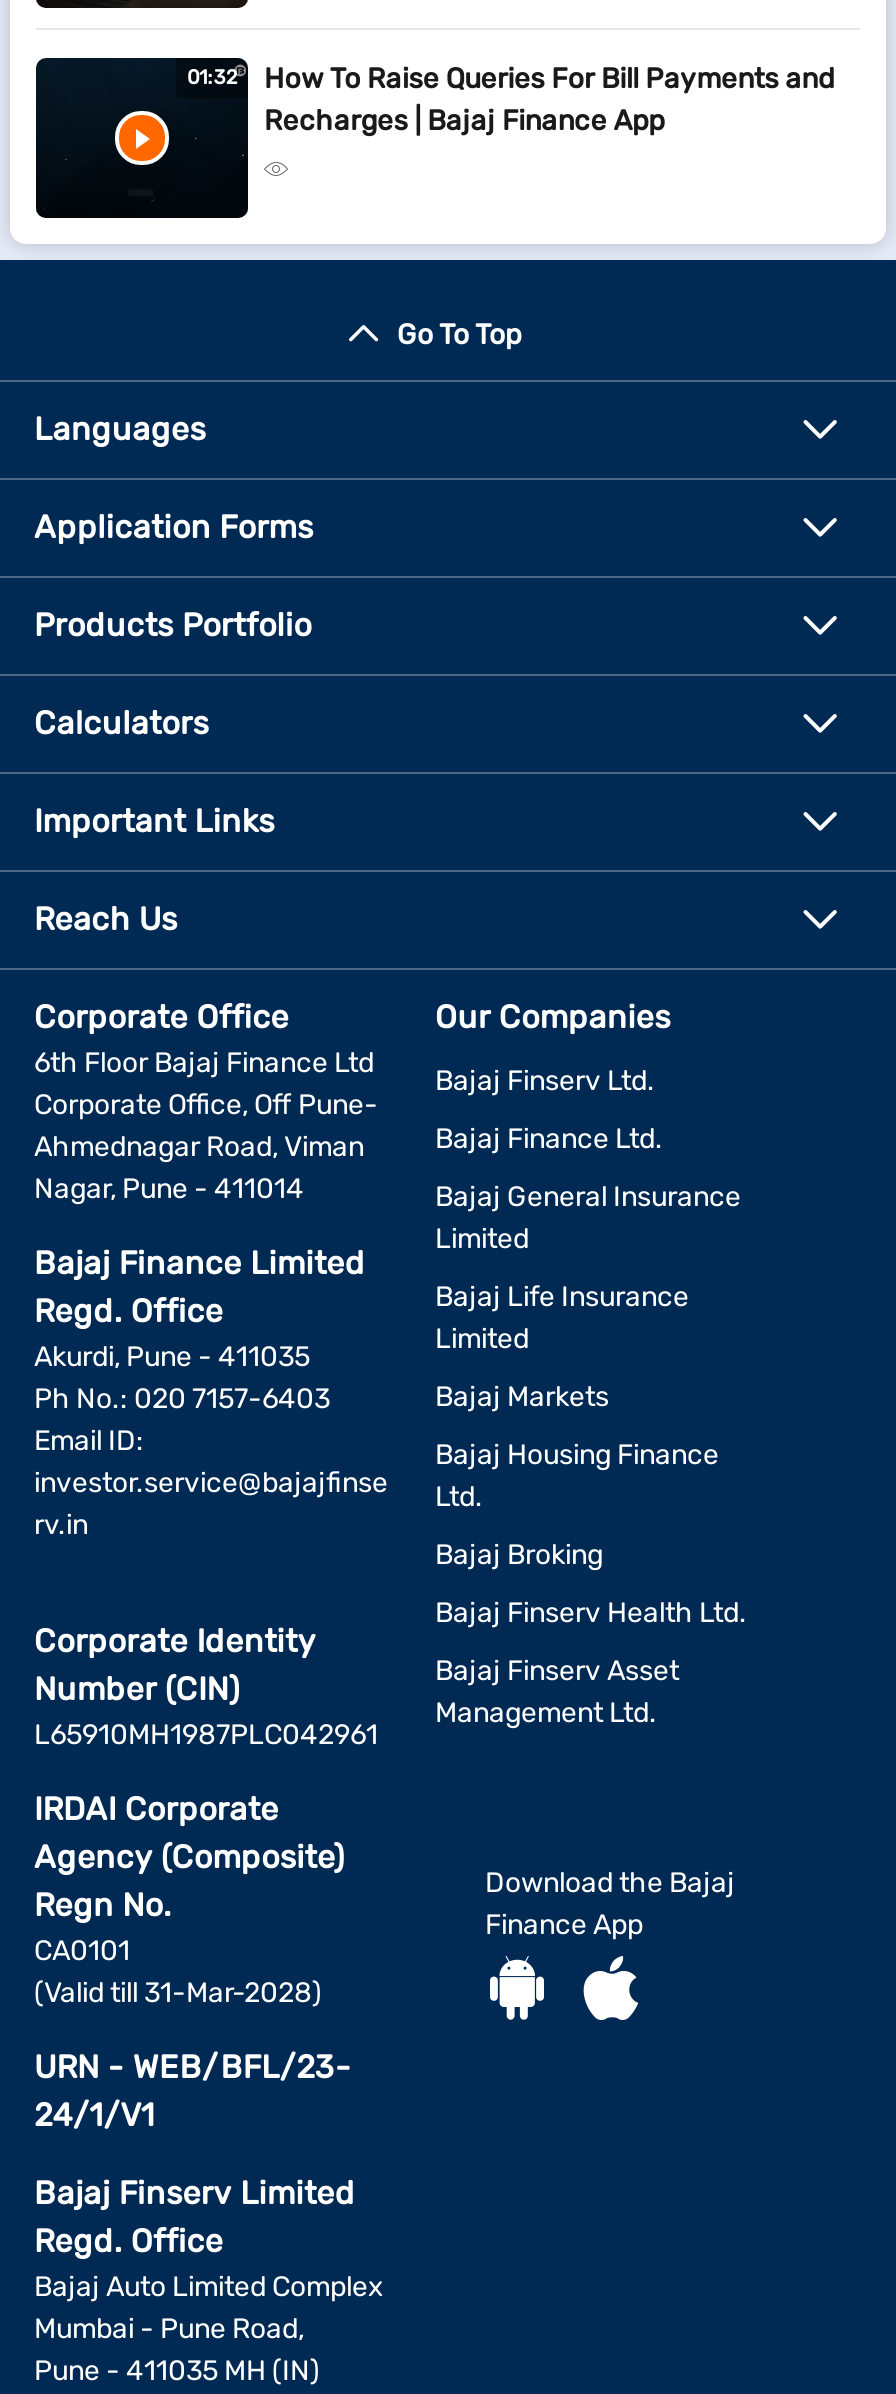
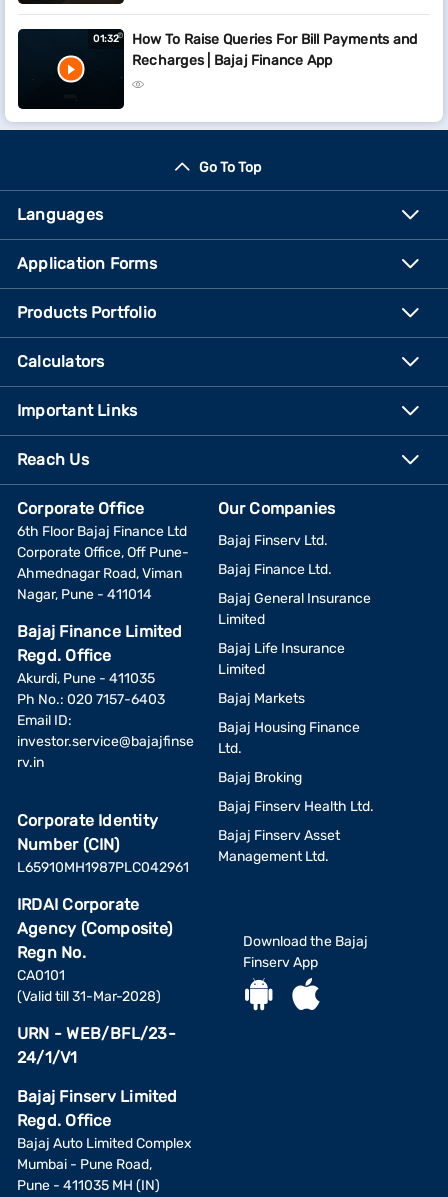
- Finance App
+ Finserv App
